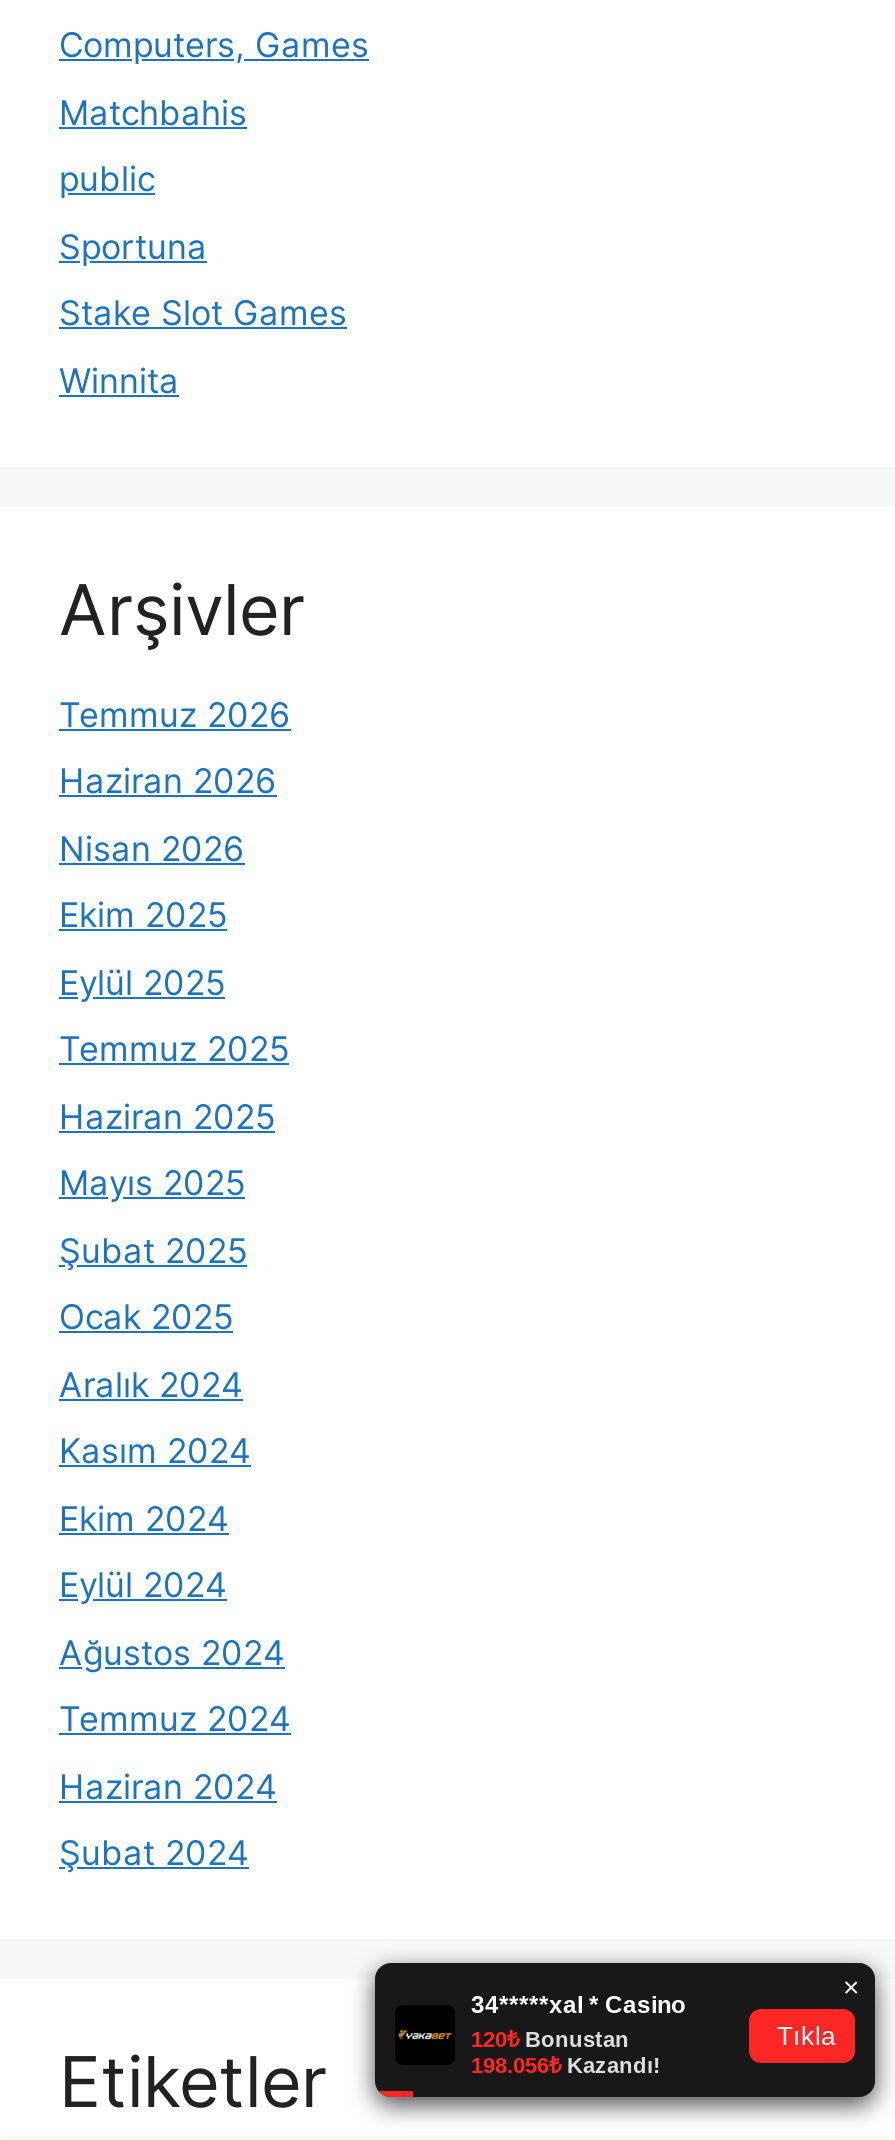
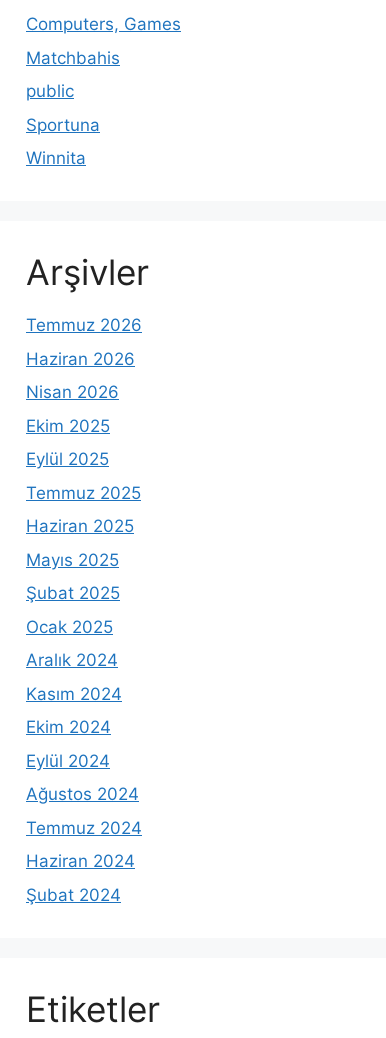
- Stake Slot Games

- [image]
